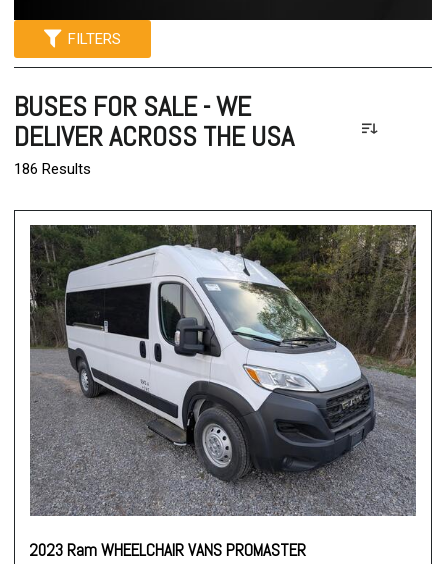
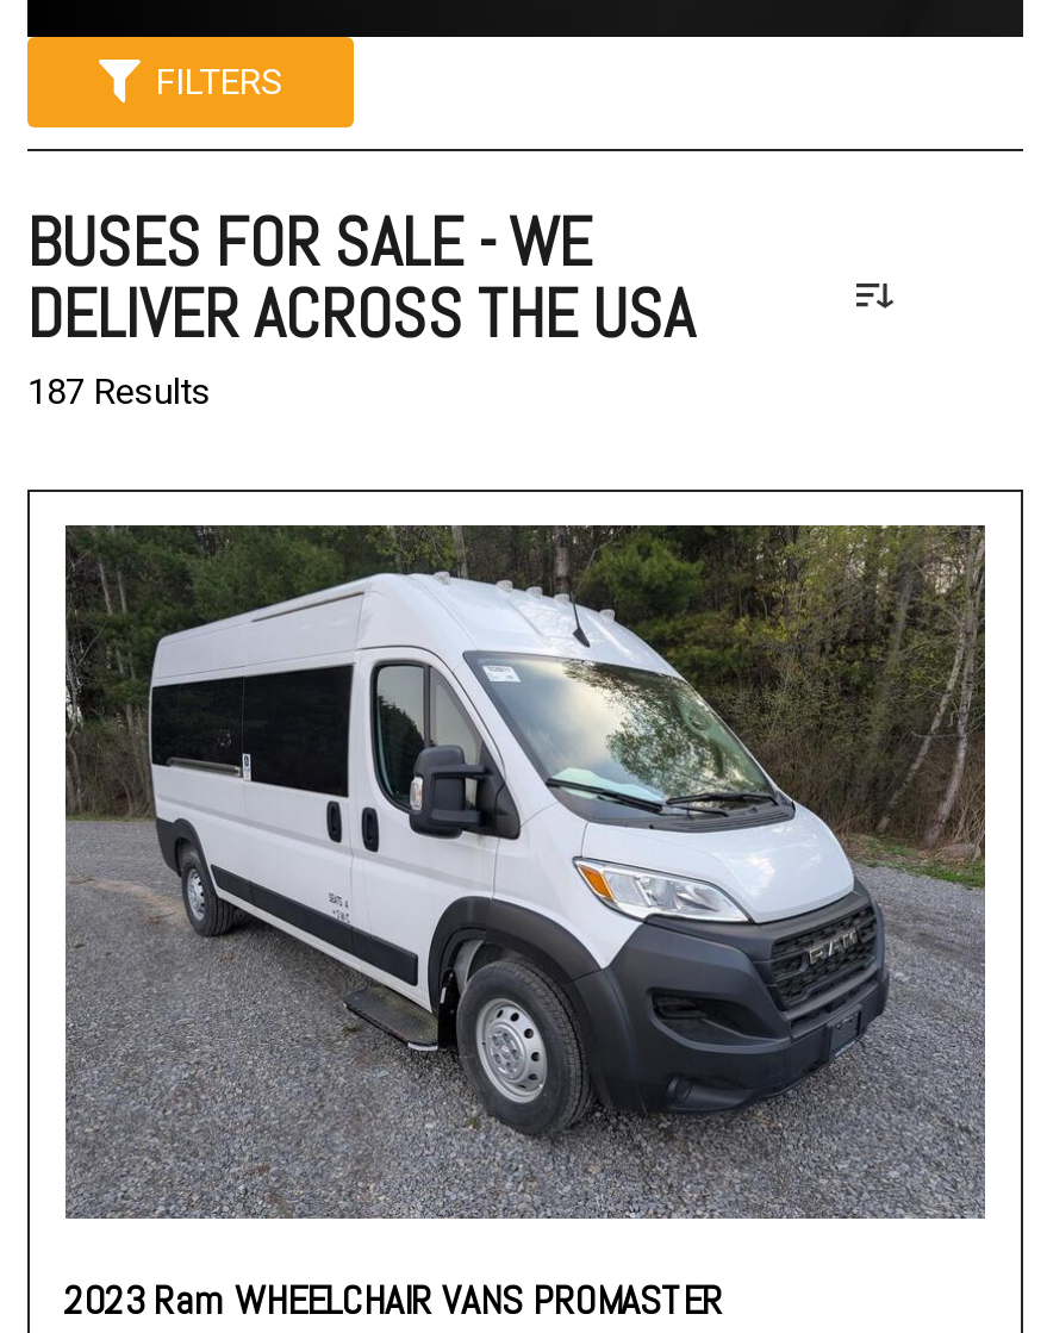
- 186 Results
+ 187 Results
